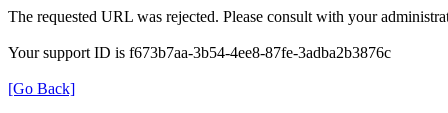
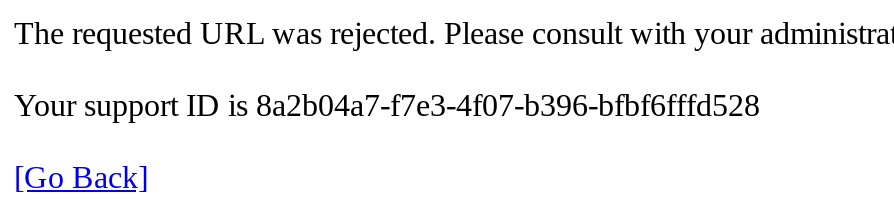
- Your support ID is f673b7aa-3b54-4ee8-87fe-3adba2b3876c
+ Your support ID is 8a2b04a7-f7e3-4f07-b396-bfbf6fffd528
